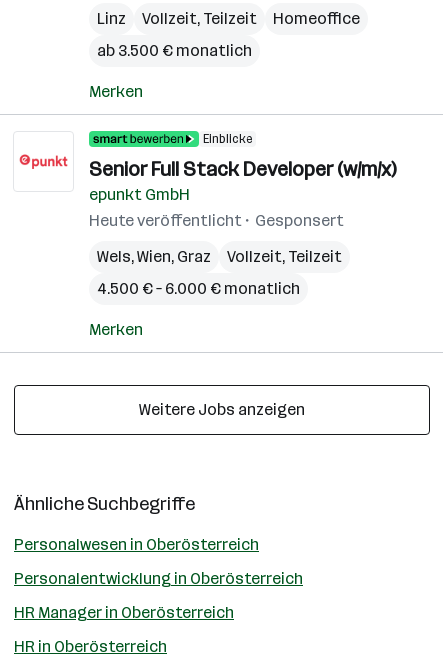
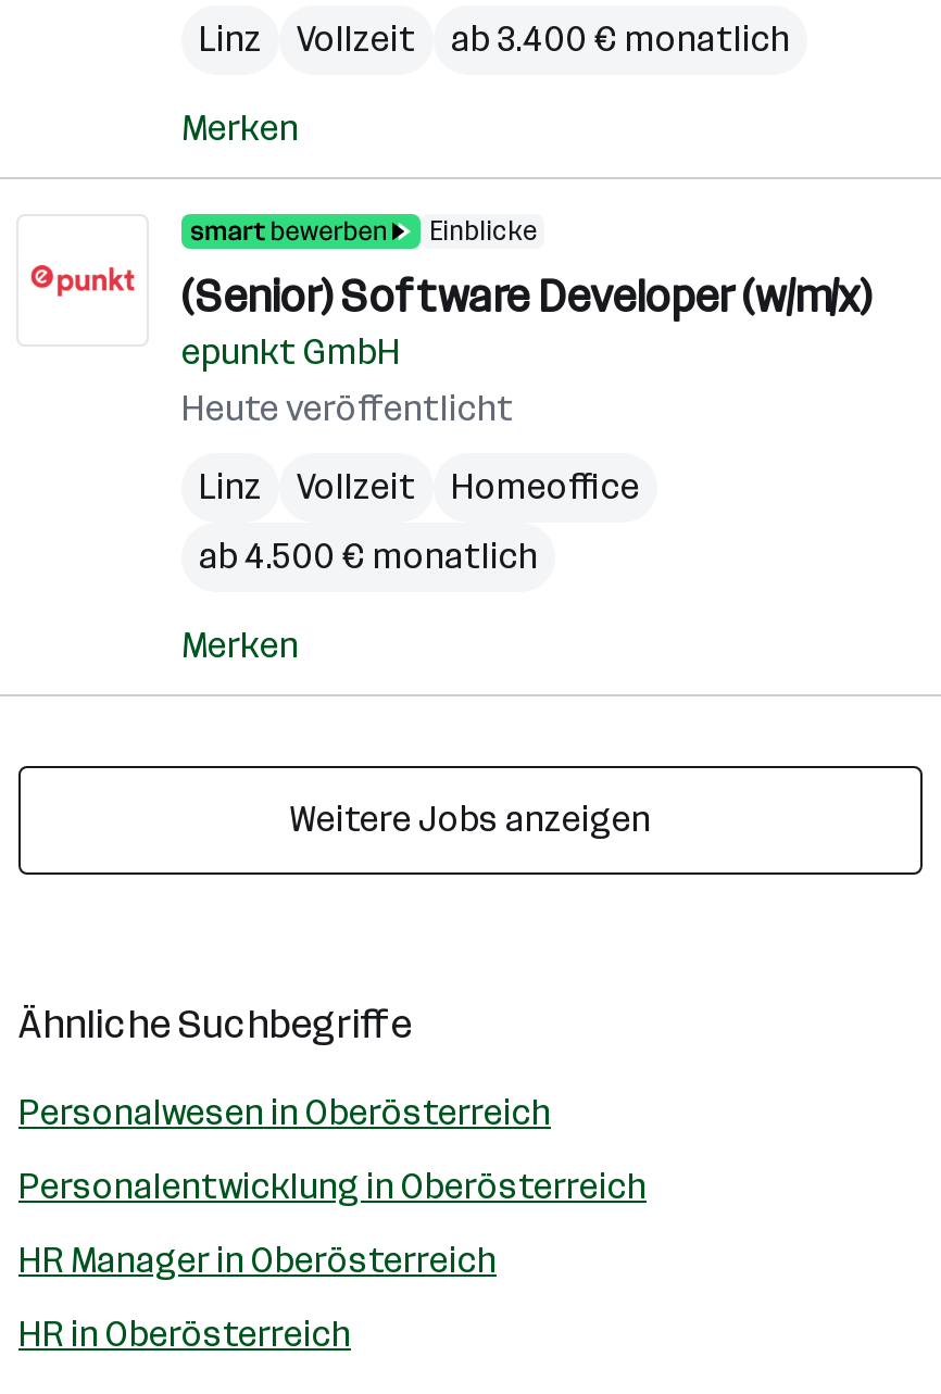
- Vollzeit, Teilzeit
- Homeoffice
- ab 3.500 € monatlich
+ Vollzeit
+ ab 3.400 € monatlich

- Senior Full Stack Developer (w/m/x)
+ (Senior) Software Developer (w/m/x)

- Gesponsert
- Wels,Wien, Graz
- Vollzeit, Teilzeit
- 4.500 € – 6.000 € monatlich
+ Linz
+ Vollzeit
+ Homeoffice
+ ab 4.500 € monatlich
